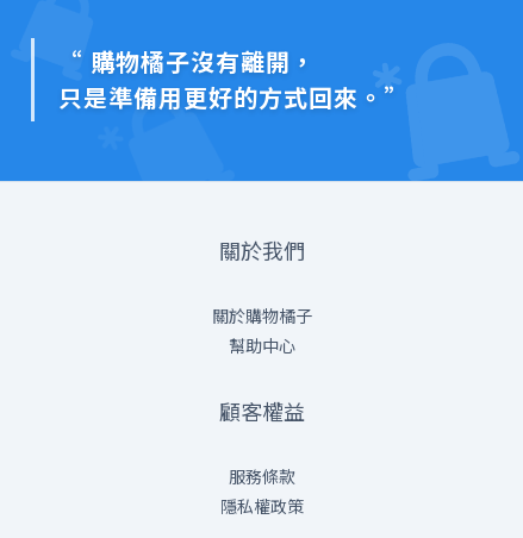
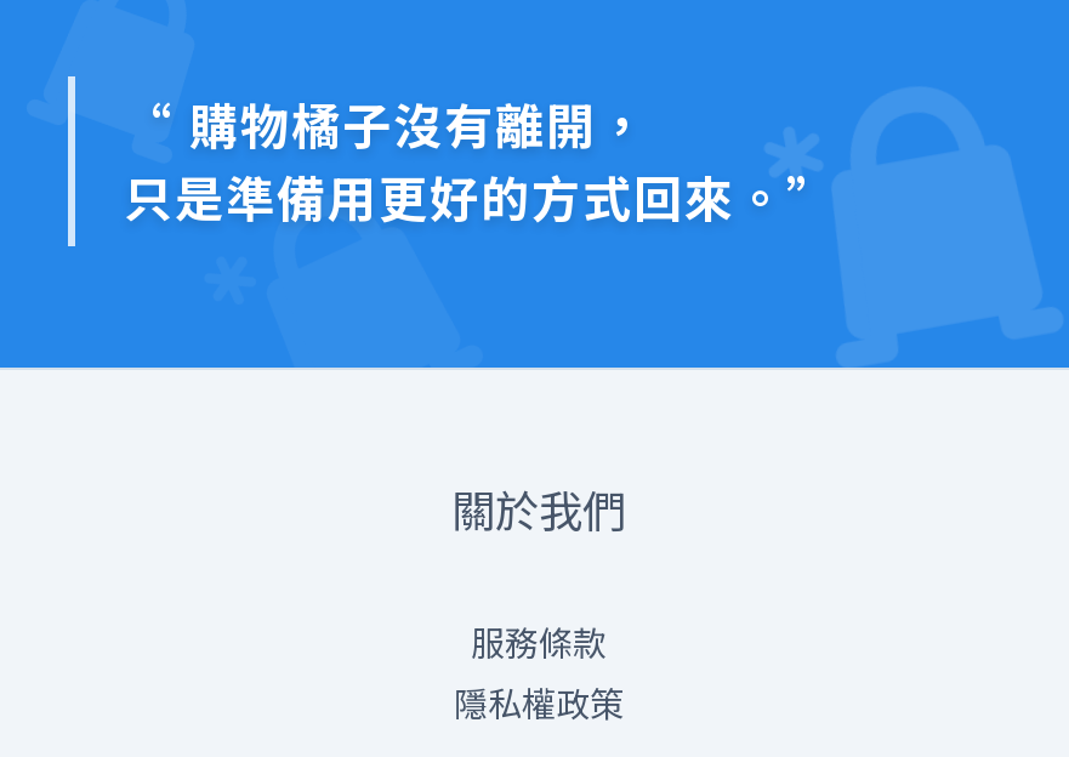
- 關於購物橘子
- 幫助中心
- 顧客權益
